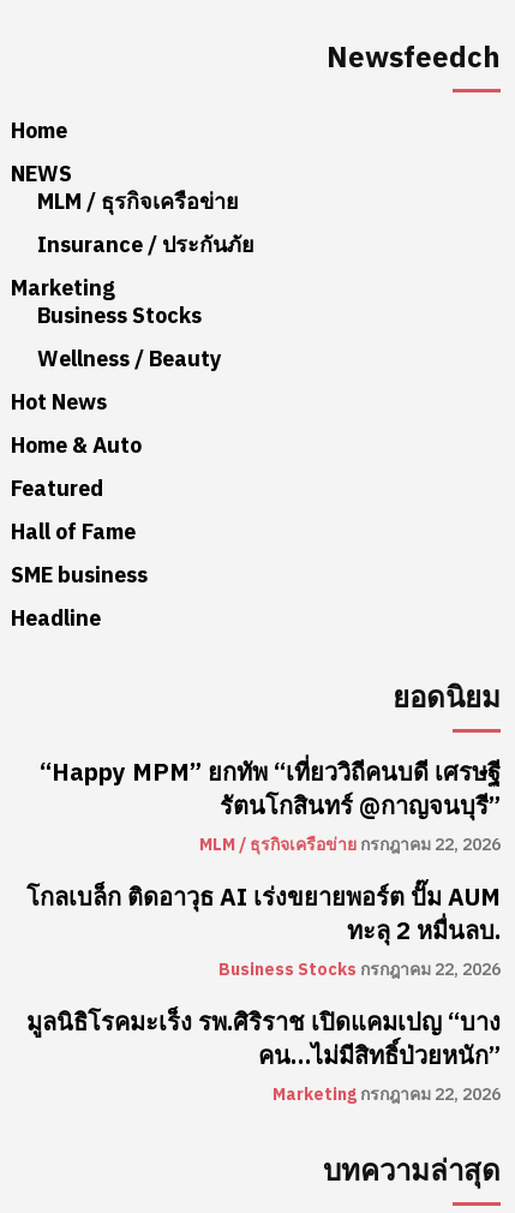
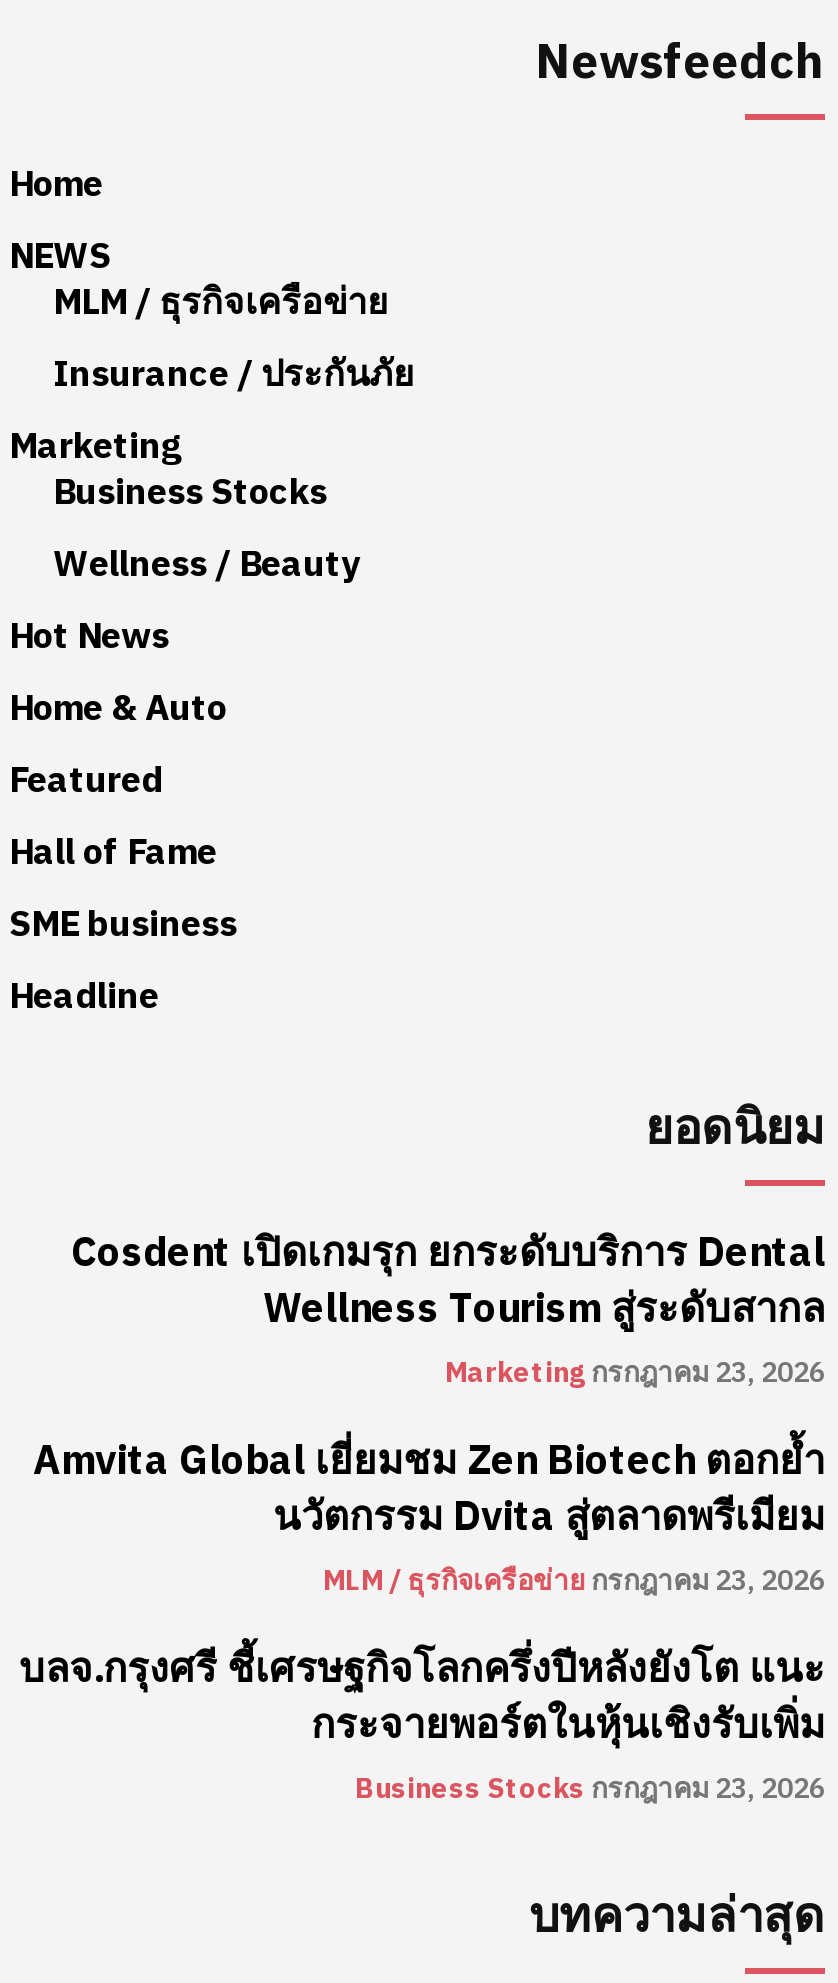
- “Happy MPM” ยกทัพ “เที่ยววิถีคนบดี เศรษฐี
- รัตนโกสินทร์ @กาญจนบุรี”
- MLM / ธุรกิจเครือข่าย กรกฎาคม 22, 2026
+ Cosdent เปิดเกมรุก ยกระดับบริการ Dental
+ Wellness Tourism สู่ระดับสากล
+ Marketing กรกฎาคม 23, 2026

- โกลเบล็ก ติดอาวุธ AI เร่งขยายพอร์ต ปั๊ม AUM
- ทะลุ 2 หมื่นลบ.
- Business Stocks กรกฎาคม 22, 2026
+ Amvita Global เยี่ยมชม Zen Biotech ตอกย้ำ
+ นวัตกรรม Dvita สู่ตลาดพรีเมียม
+ MLM / ธุรกิจเครือข่าย กรกฎาคม 23, 2026

- มูลนิธิโรคมะเร็ง รพ.ศิริราช เปิดแคมเปญ “บาง
- คน…ไม่มีสิทธิ์ป่วยหนัก”
- Marketing กรกฎาคม 22, 2026
+ บลจ.กรุงศรี ชี้เศรษฐกิจโลกครึ่งปีหลังยังโต แนะ
+ กระจายพอร์ตในหุ้นเชิงรับเพิ่ม
+ Business Stocks กรกฎาคม 23, 2026
